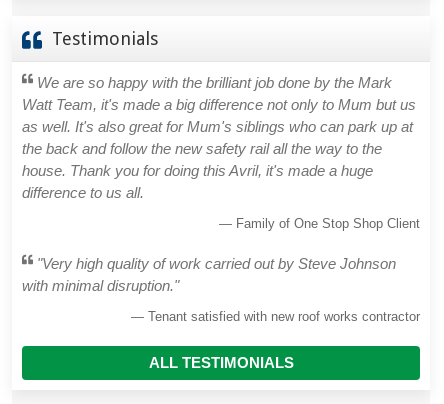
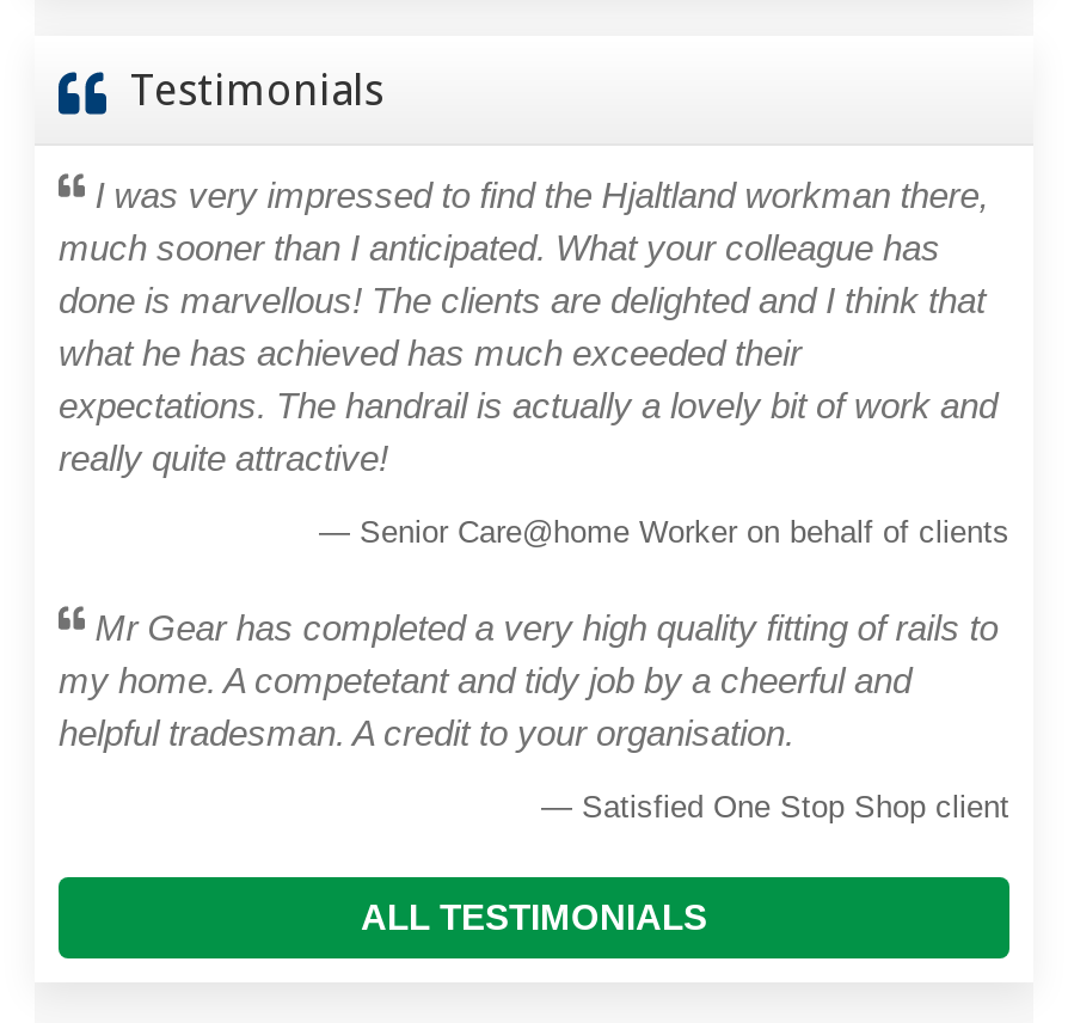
- We are so happy with the brilliant job done by the Mark
- Watt Team, it's made a big difference not only to Mum but us
- as well. It's also great for Mum's siblings who can park up at
- the back and follow the new safety rail all the way to the
- house. Thank you for doing this Avril, it's made a huge
- difference to us all.
+ I was very impressed to find the Hjaltland workman there,
+ much sooner than I anticipated. What your colleague has
+ done is marvellous! The clients are delighted and I think that
+ what he has achieved has much exceeded their
+ expectations. The handrail is actually a lovely bit of work and
+ really quite attractive!

- Family of One Stop Shop Client
+ Senior Care@home Worker on behalf of clients

- "Very high quality of work carried out by Steve Johnson
- with minimal disruption."
+ Mr Gear has completed a very high quality fitting of rails to
+ my home. A competetant and tidy job by a cheerful and
+ helpful tradesman. A credit to your organisation.

- Tenant satisfied with new roof works contractor
+ Satisfied One Stop Shop client
